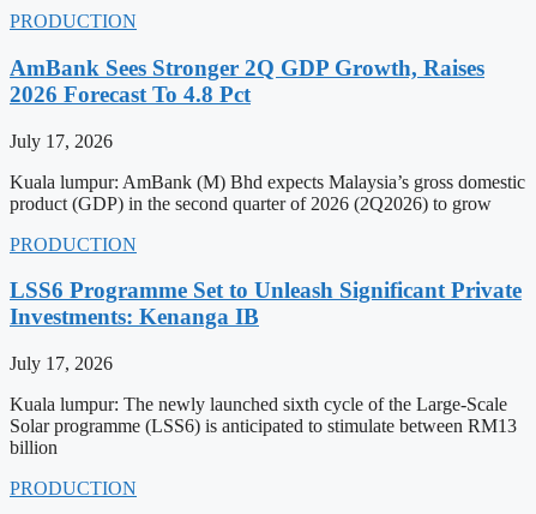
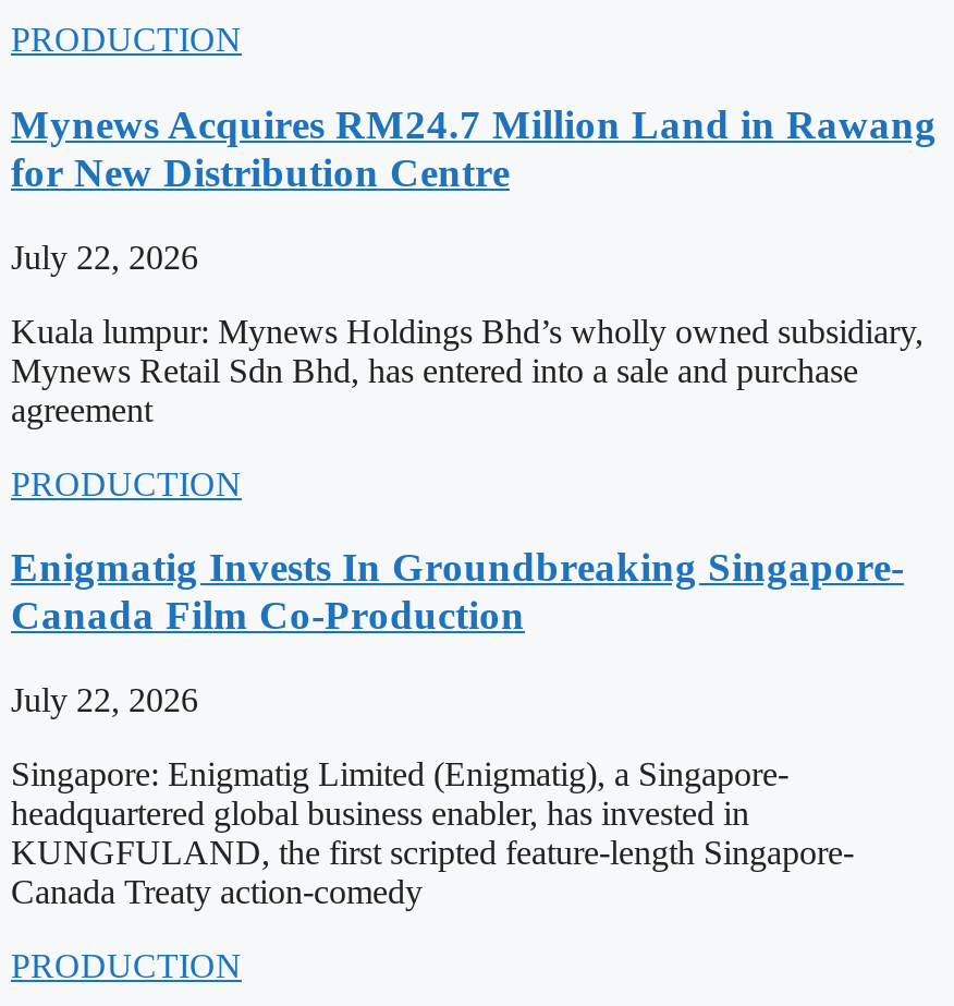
- AmBank Sees Stronger 2Q GDP Growth, Raises
- 2026 Forecast To 4.8 Pct
+ Mynews Acquires RM24.7 Million Land in Rawang
+ for New Distribution Centre

- July 17, 2026
+ July 22, 2026

- Kuala lumpur: AmBank (M) Bhd expects Malaysia’s gross domestic
- product (GDP) in the second quarter of 2026 (2Q2026) to grow
+ Kuala lumpur: Mynews Holdings Bhd’s wholly owned subsidiary,
+ Mynews Retail Sdn Bhd, has entered into a sale and purchase
+ agreement

- LSS6 Programme Set to Unleash Significant Private
- Investments: Kenanga IB
+ Enigmatig Invests In Groundbreaking Singapore-
+ Canada Film Co-Production

- July 17, 2026
+ July 22, 2026

- Kuala lumpur: The newly launched sixth cycle of the Large-Scale
- Solar programme (LSS6) is anticipated to stimulate between RM13
- billion
+ Singapore: Enigmatig Limited (Enigmatig), a Singapore-
+ headquartered global business enabler, has invested in
+ KUNGFULAND, the first scripted feature-length Singapore-
+ Canada Treaty action-comedy
